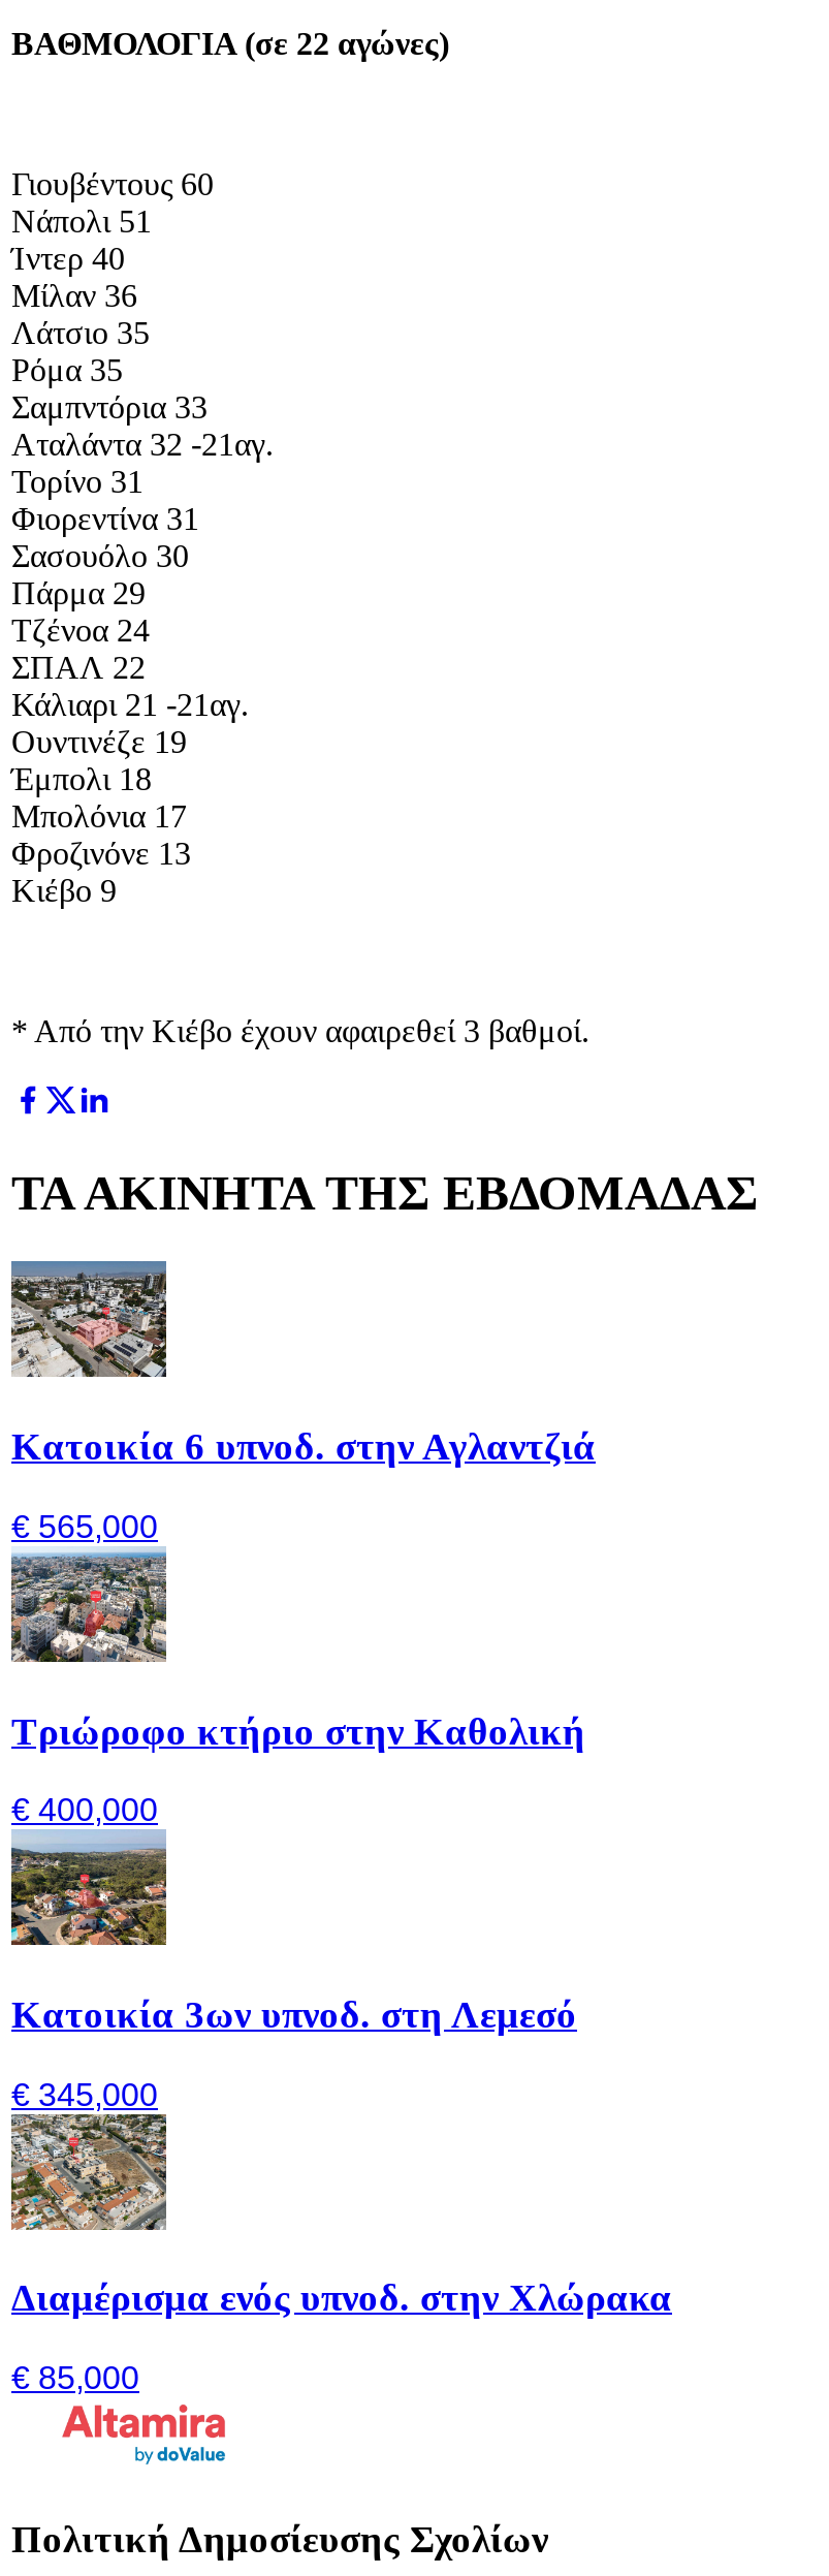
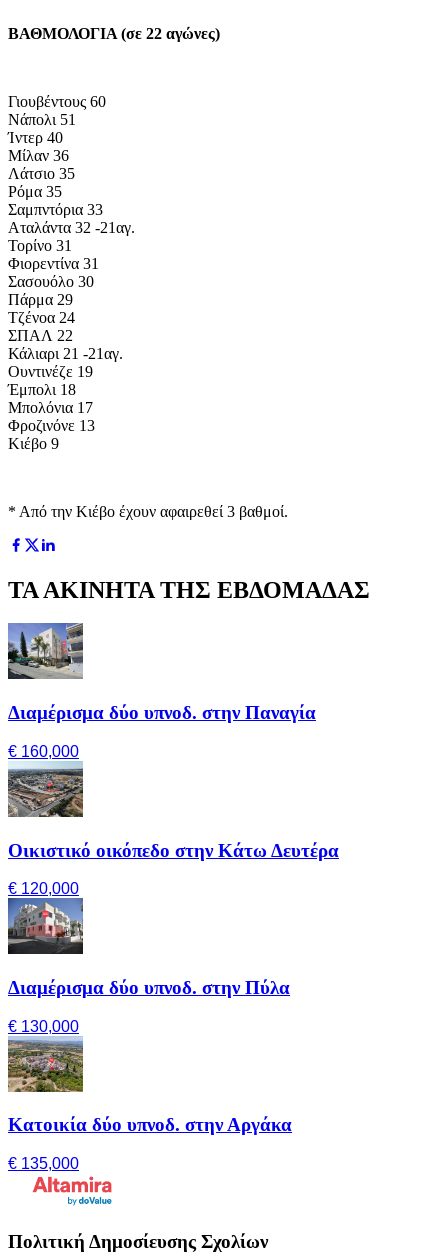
- [image]
- Κατοικία 6 υπνοδ. στην Αγλαντζιά
+ [image]
+ Διαμέρισμα δύο υπνοδ. στην Παναγία

- € 565,000
+ € 160,000

- [image]
- Τριώροφο κτήριο στην Καθολική
+ [image]
+ Οικιστικό οικόπεδο στην Κάτω Δευτέρα

- € 400,000
+ € 120,000

- [image]
- Κατοικία 3ων υπνοδ. στη Λεμεσό
+ [image]
+ Διαμέρισμα δύο υπνοδ. στην Πύλα

- € 345,000
+ € 130,000

- [image]
- Διαμέρισμα ενός υπνοδ. στην Χλώρακα
+ [image]
+ Κατοικία δύο υπνοδ. στην Αργάκα

- € 85,000
+ € 135,000
